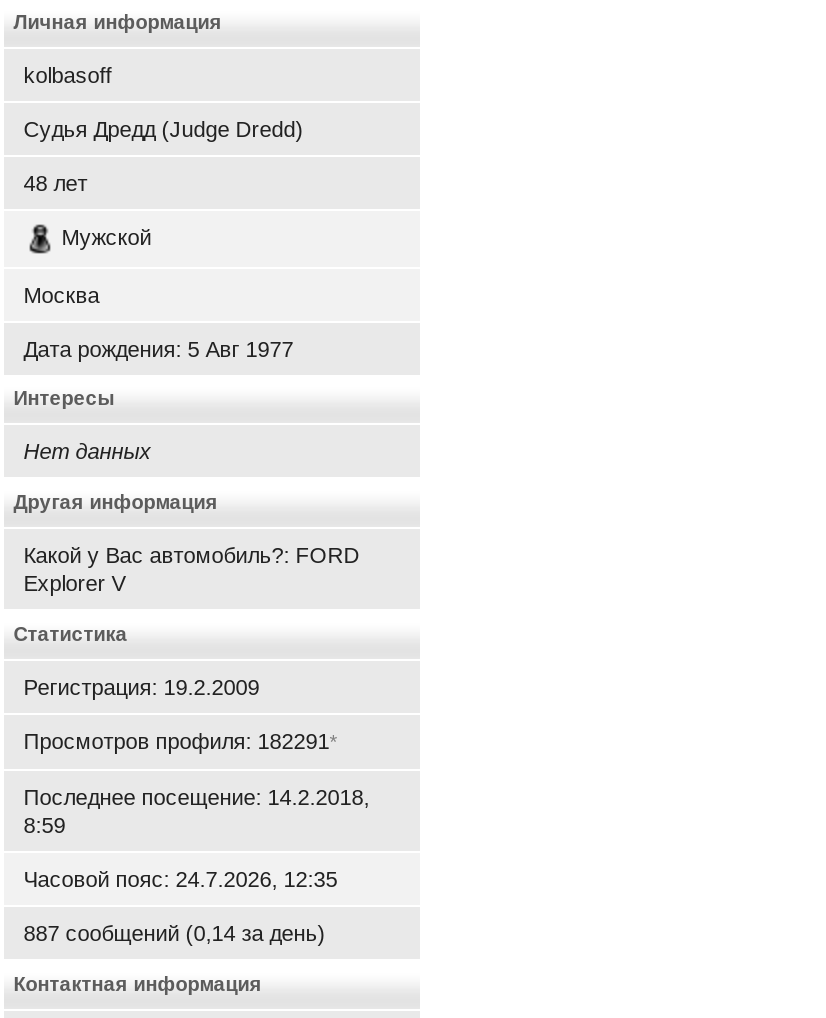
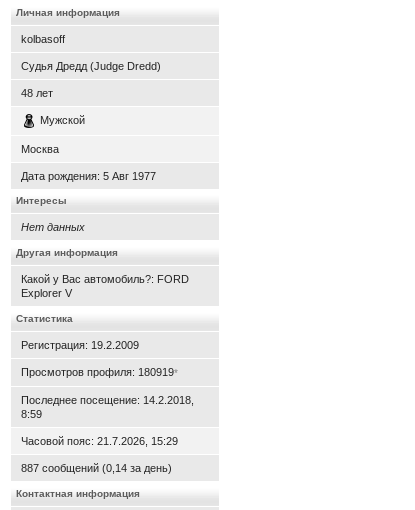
- Просмотров профиля: 182291*
+ Просмотров профиля: 180919*

- Часовой пояс: 24.7.2026, 12:35
+ Часовой пояс: 21.7.2026, 15:29
